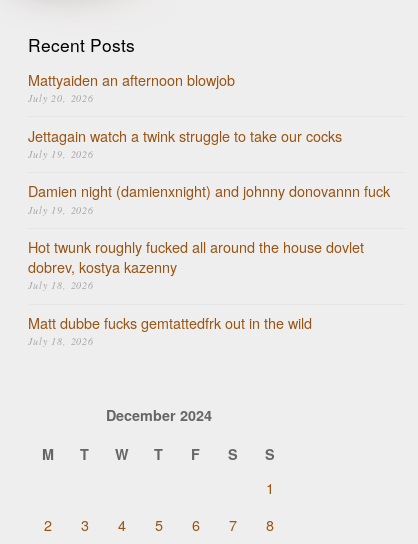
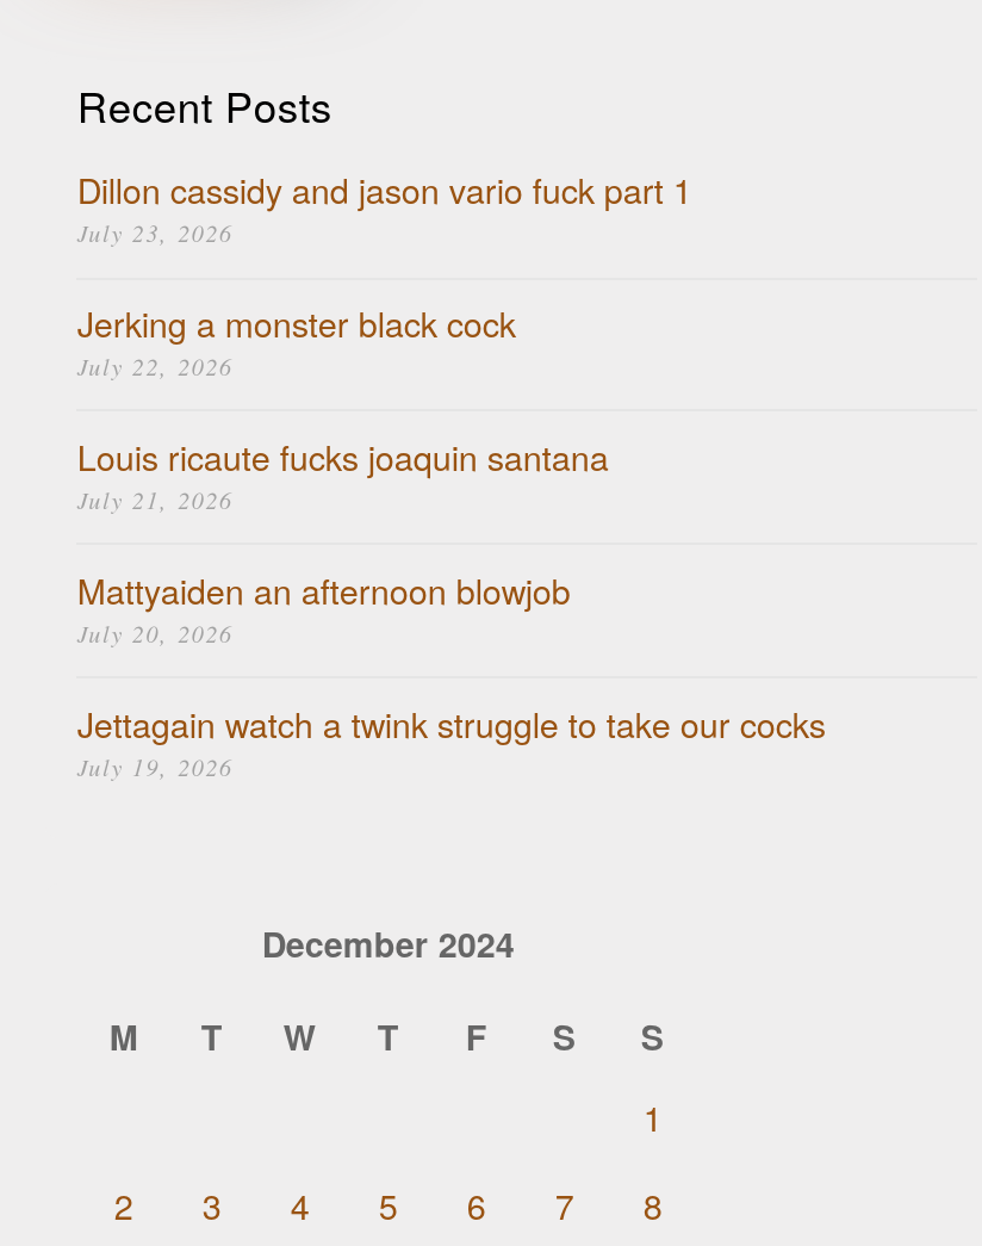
+ Dillon cassidy and jason vario fuck part 1
+ July 23, 2026
+ Jerking a monster black cock
+ July 22, 2026
+ Louis ricaute fucks joaquin santana
+ July 21, 2026

moved down: Mattyaiden an afternoon blowjob | July 20, 2026 | Jettagain watch a twink struggle to take our cocks | July 19, 2026

- Damien night (damienxnight) and johnny donovannn fuck
- July 19, 2026
- Hot twunk roughly fucked all around the house dovlet
- dobrev, kostya kazenny
- July 18, 2026
- Matt dubbe fucks gemtattedfrk out in the wild
- July 18, 2026
